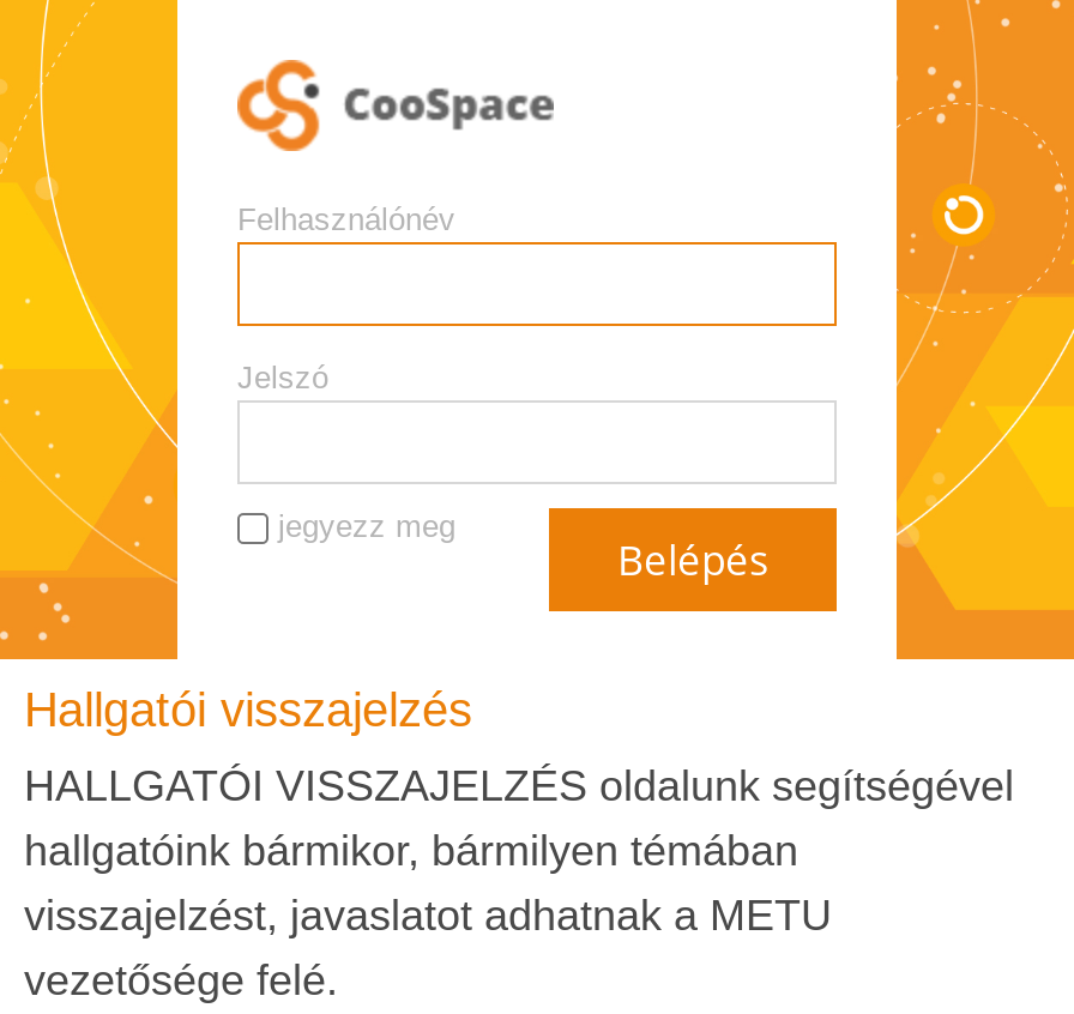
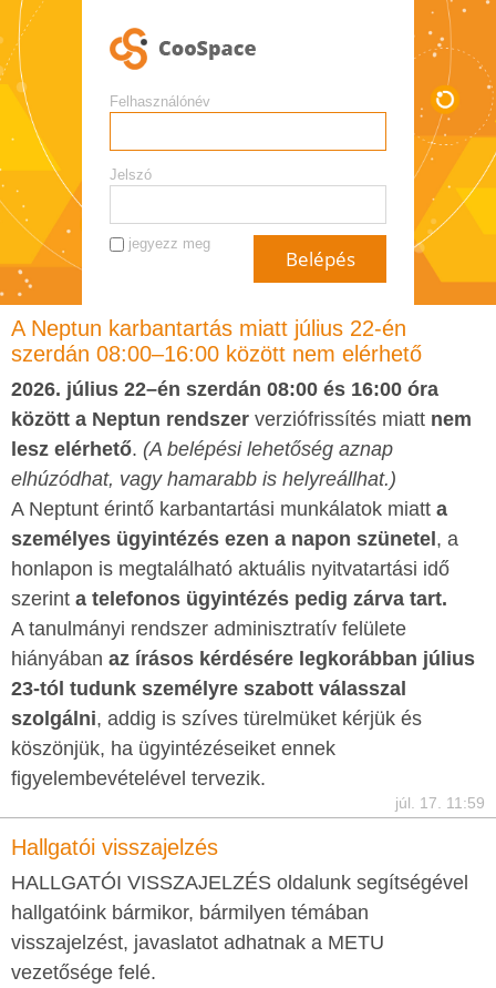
+ A Neptun karbantartás miatt július 22-én
+ szerdán 08:00–16:00 között nem elérhető
+ 2026. július 22–én szerdán 08:00 és 16:00 óra
+ között a Neptun rendszer verziófrissítés miatt nem
+ lesz elérhető. (A belépési lehetőség aznap
+ elhúzódhat, vagy hamarabb is helyreállhat.)
+ A Neptunt érintő karbantartási munkálatok miatt a
+ személyes ügyintézés ezen a napon szünetel, a
+ honlapon is megtalálható aktuális nyitvatartási idő
+ szerint a telefonos ügyintézés pedig zárva tart.
+ A tanulmányi rendszer adminisztratív felülete
+ hiányában az írásos kérdésére legkorábban július
+ 23-tól tudunk személyre szabott válasszal
+ szolgálni, addig is szíves türelmüket kérjük és
+ köszönjük, ha ügyintézéseiket ennek
+ figyelembevételével tervezik.
+ júl. 17. 11:59
